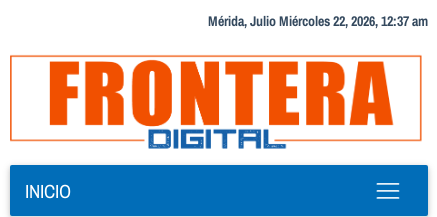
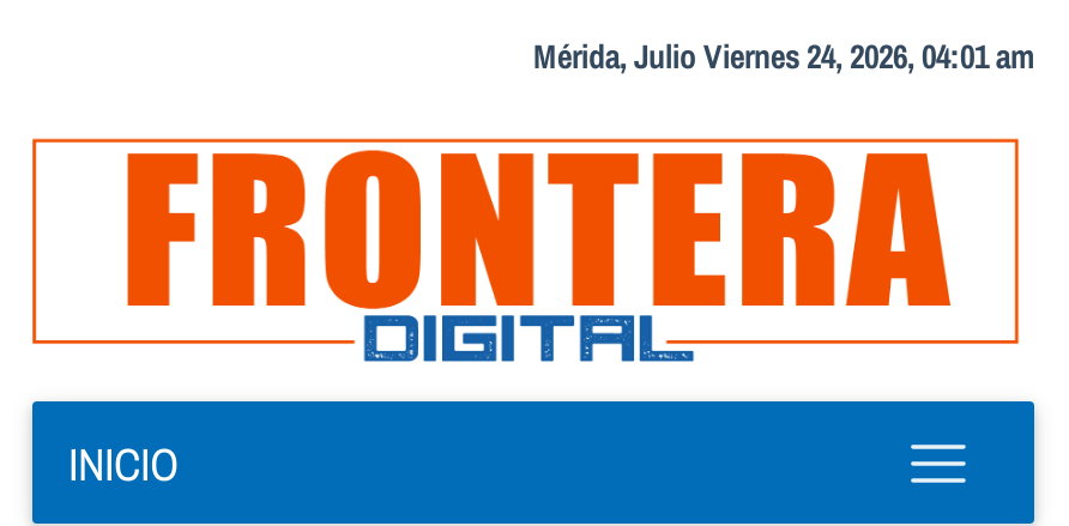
- Mérida, Julio Miércoles 22, 2026, 12:37 am
+ Mérida, Julio Viernes 24, 2026, 04:01 am
